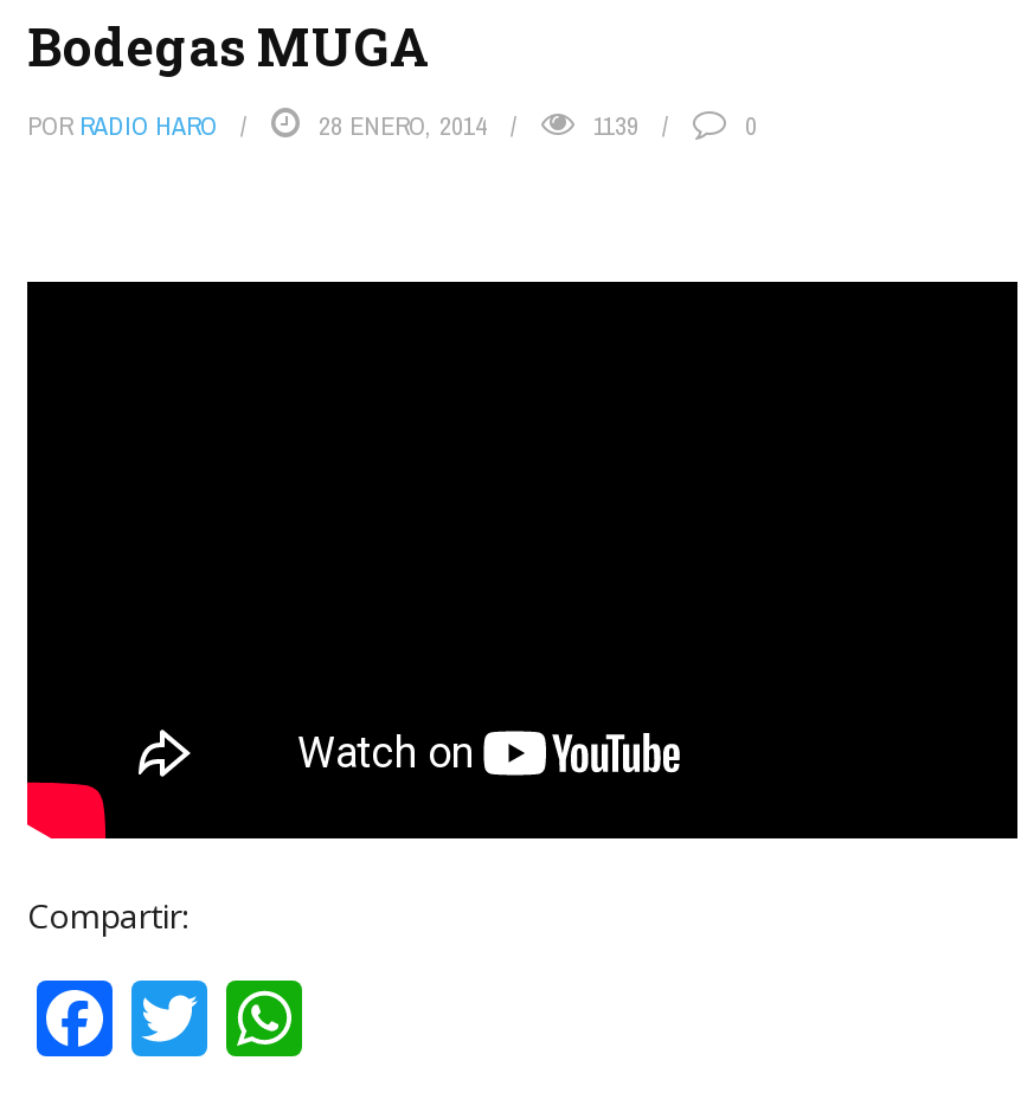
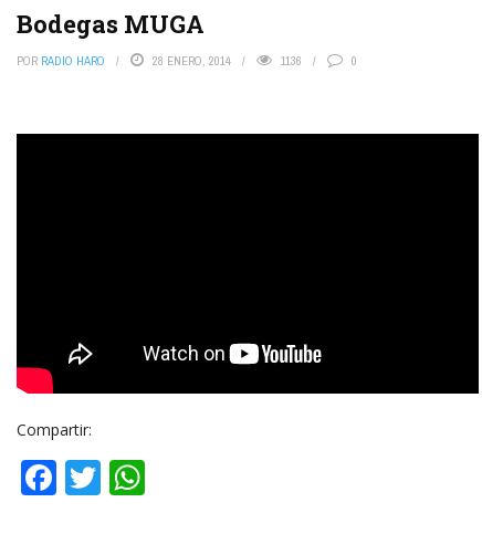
- 1139
+ 1136
